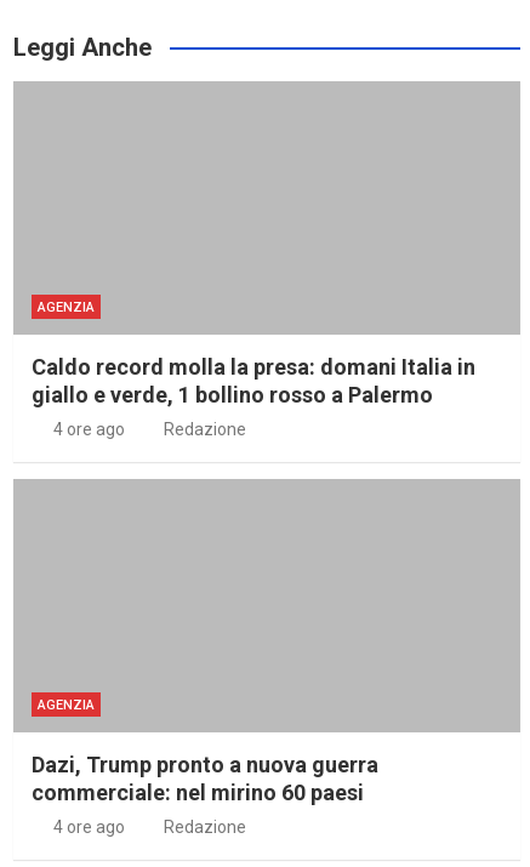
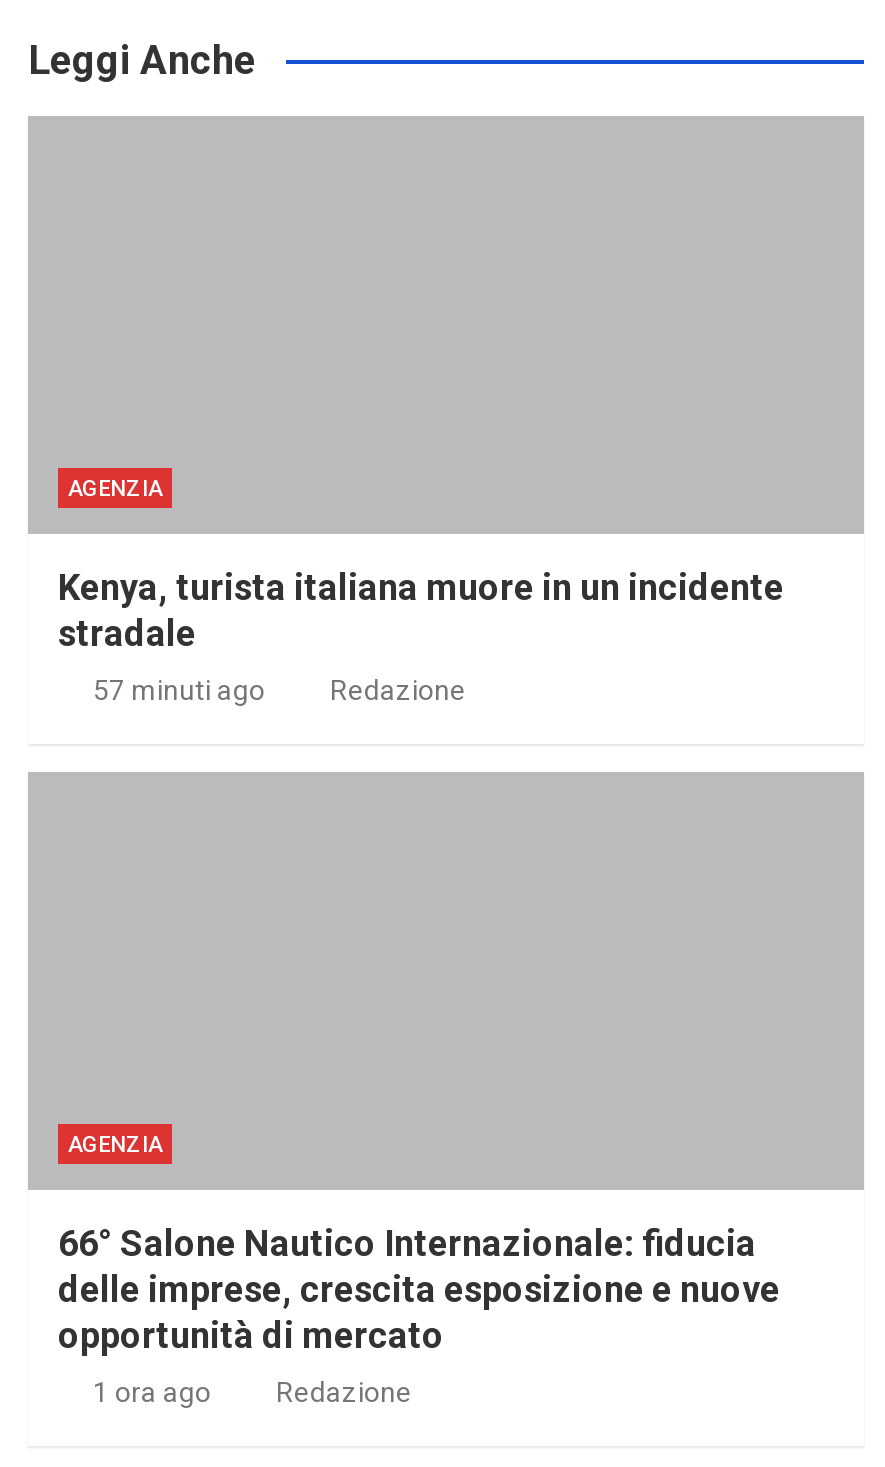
- Caldo record molla la presa: domani Italia in
- giallo e verde, 1 bollino rosso a Palermo
+ Kenya, turista italiana muore in un incidente
+ stradale

- 4 ore ago
+ 57 minuti ago

- Dazi, Trump pronto a nuova guerra
- commerciale: nel mirino 60 paesi
+ 66° Salone Nautico Internazionale: fiducia
+ delle imprese, crescita esposizione e nuove
+ opportunità di mercato

- 4 ore ago
+ 1 ora ago
